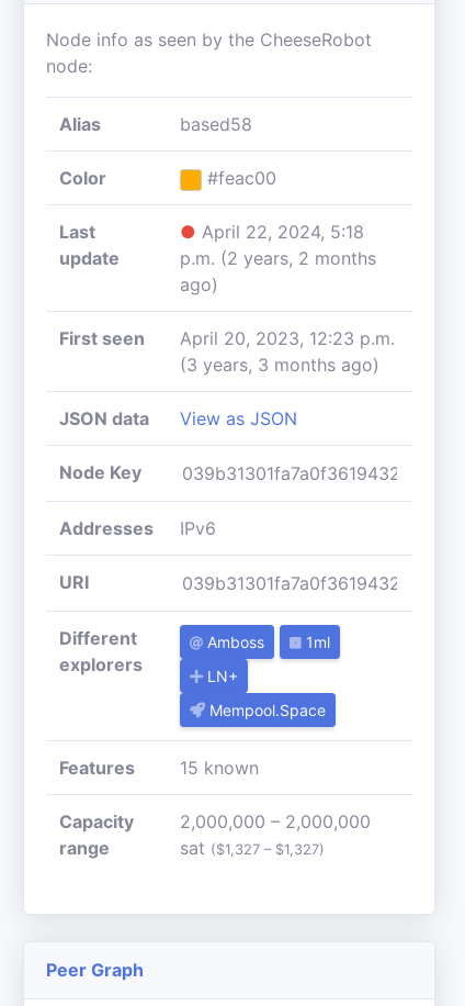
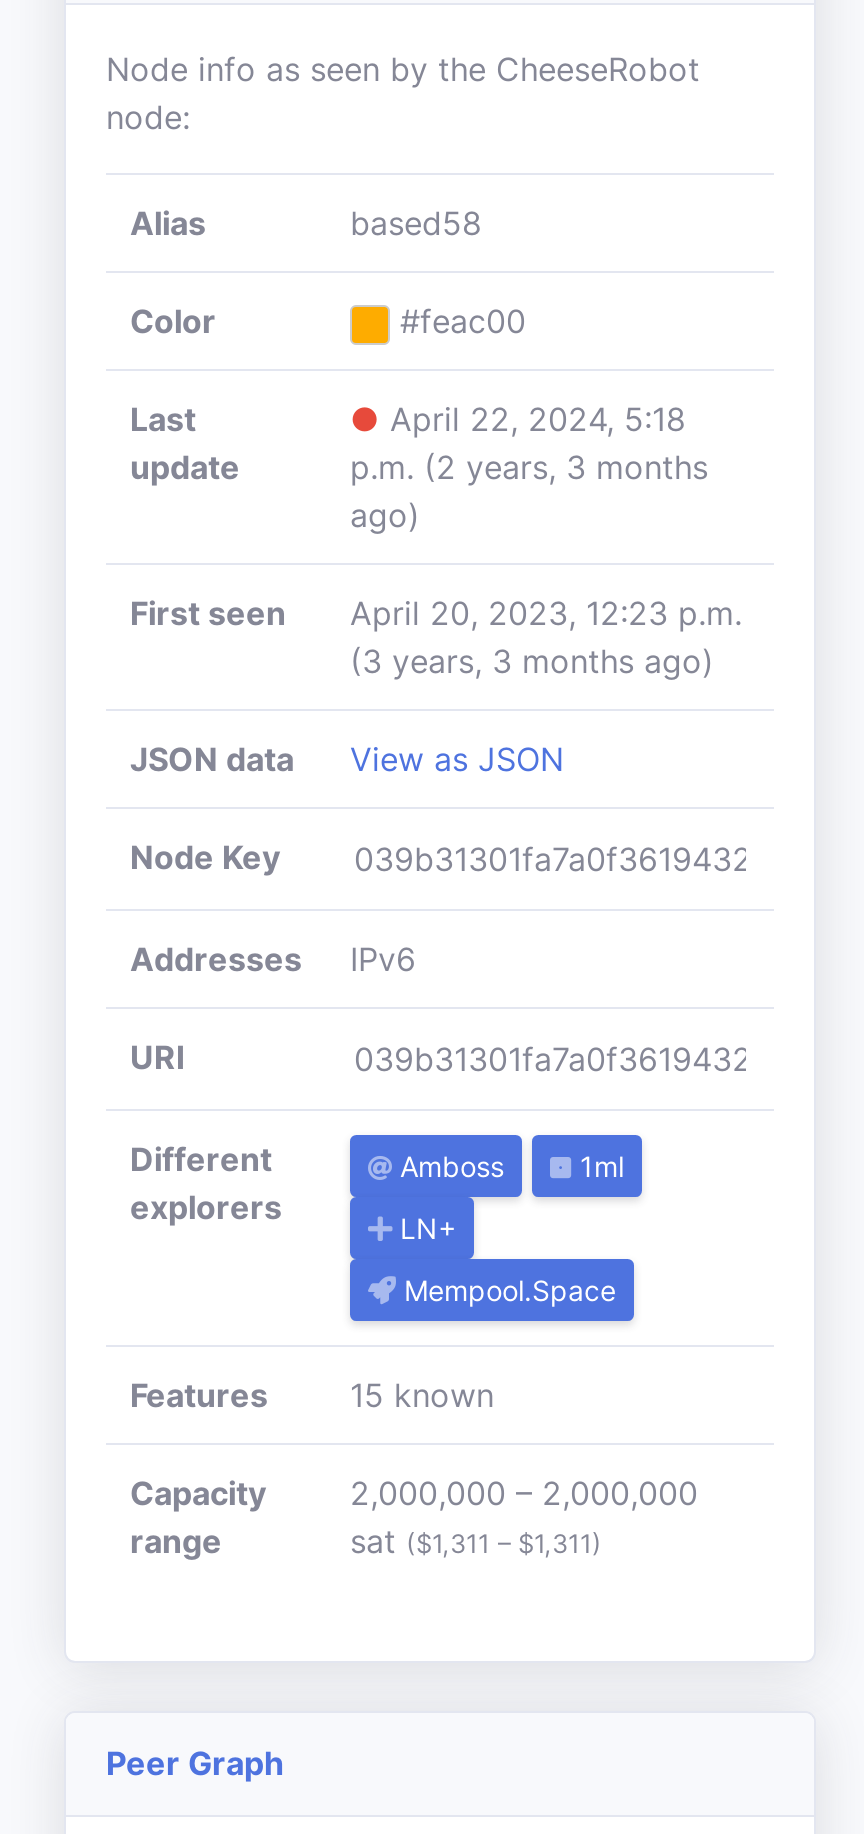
- p.m. (2 years, 2 months
+ p.m. (2 years, 3 months

- sat ($1,327 – $1,327)
+ sat ($1,311 – $1,311)
